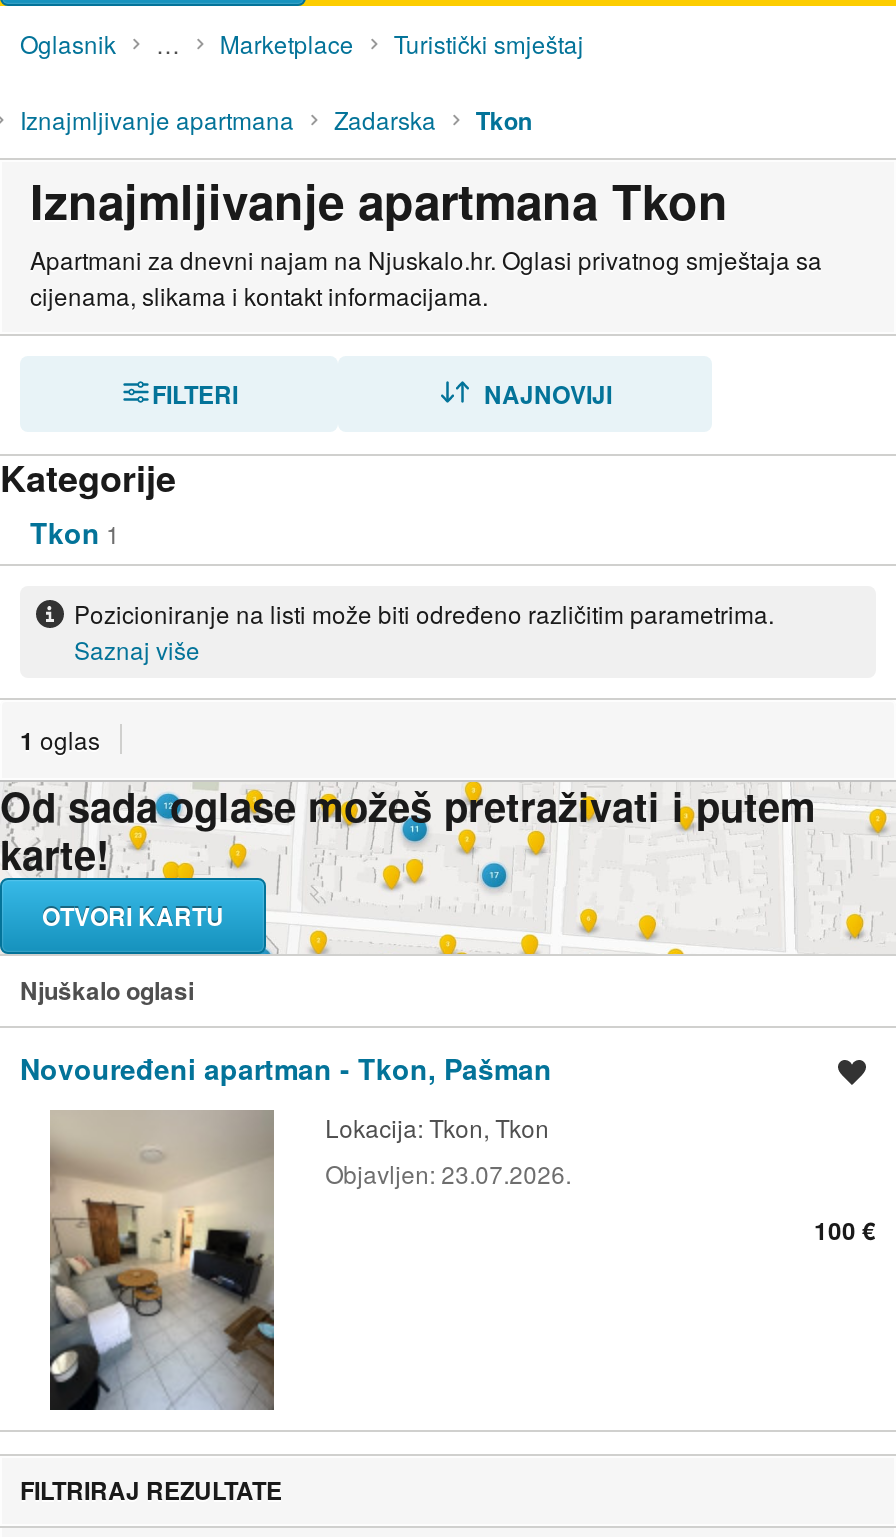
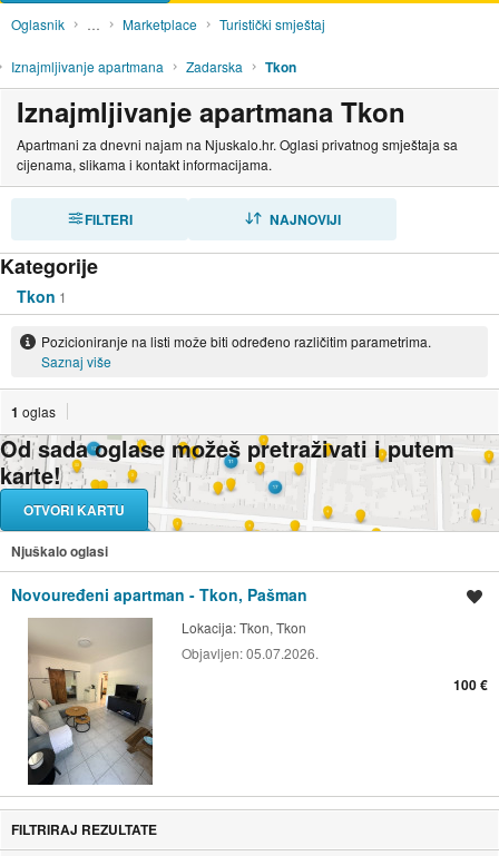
- Objavljen: 23.07.2026.
+ Objavljen: 05.07.2026.
